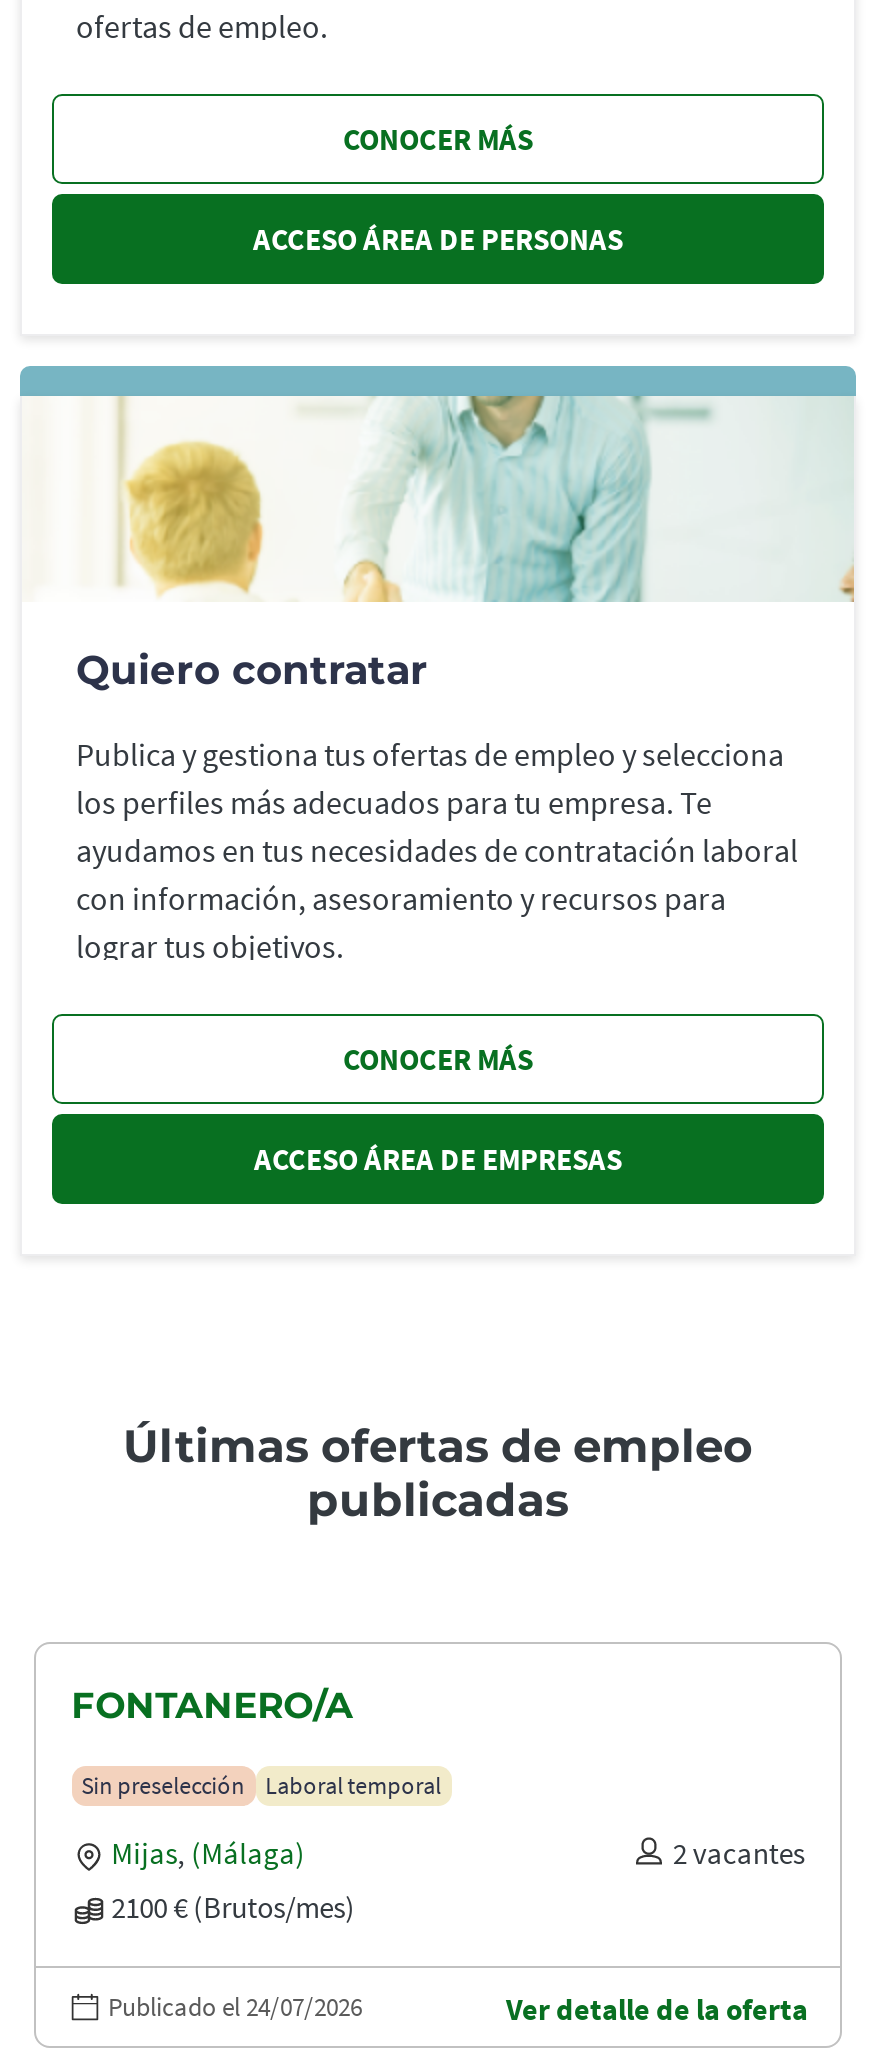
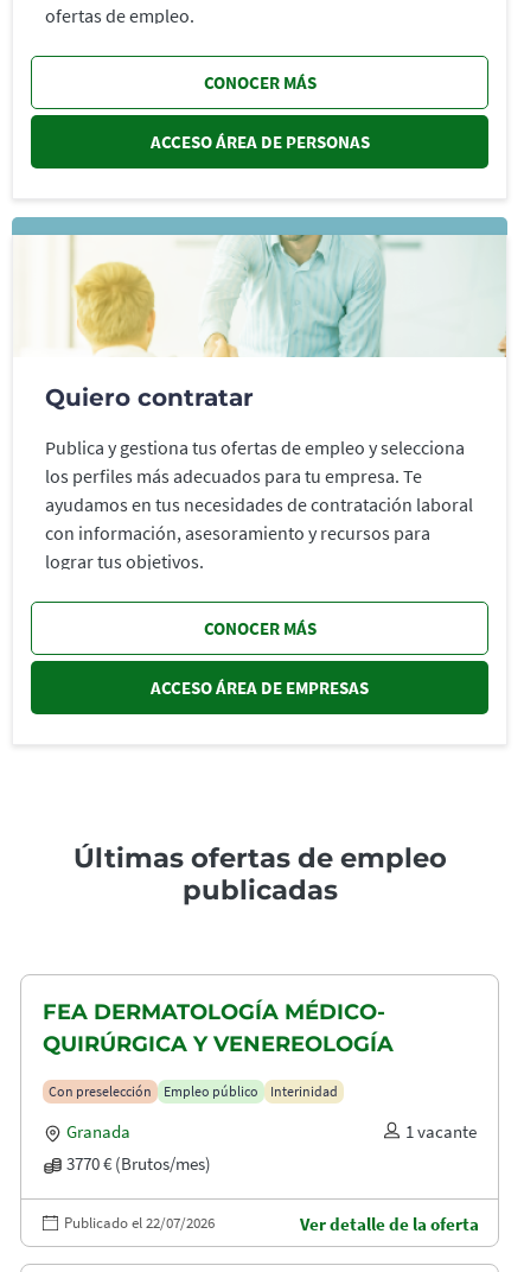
- FONTANERO/A
+ FEA DERMATOLOGÍA MÉDICO-
+ QUIRÚRGICA Y VENEREOLOGÍA

- Sin preselección
- Laboral temporal
+ Con preselección
+ Empleo público
+ Interinidad

- Mijas, (Málaga)
- 2 vacantes
- 2100 € (Brutos/mes)
+ Granada
+ 1 vacante
+ 3770 € (Brutos/mes)

- Publicado el 24/07/2026
+ Publicado el 22/07/2026
